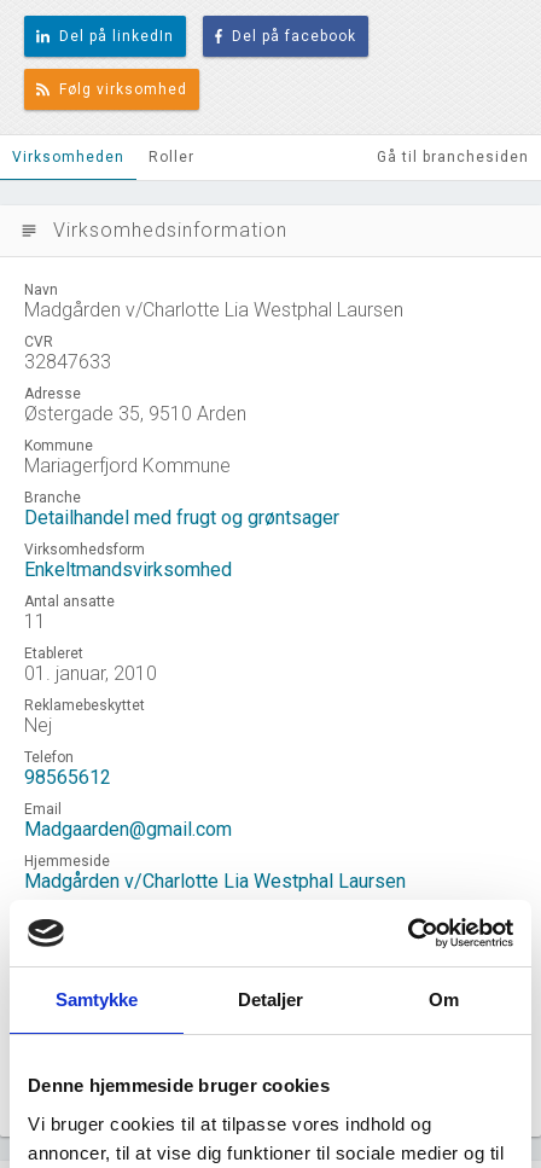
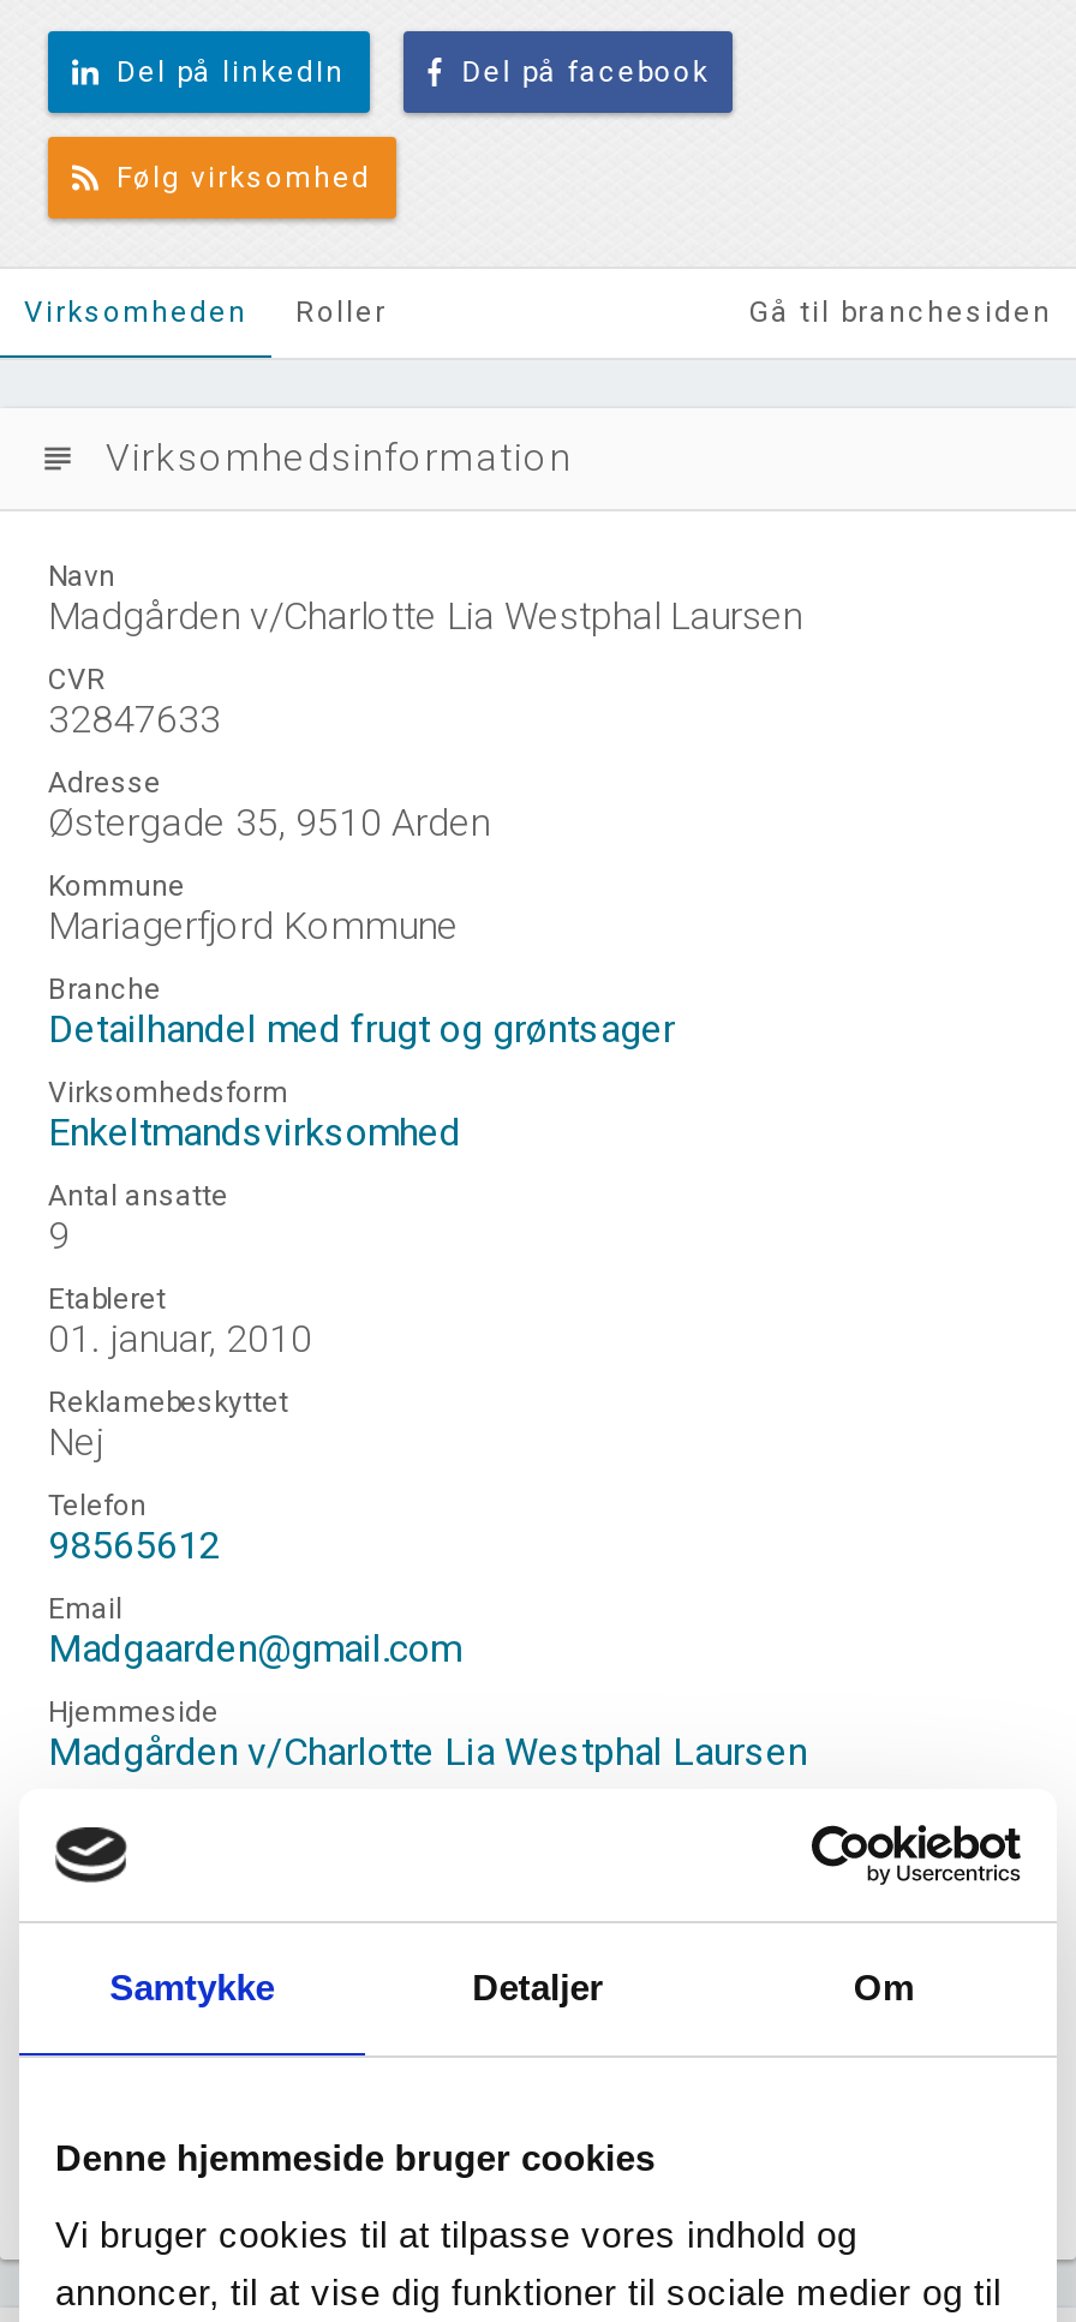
- 11
+ 9
